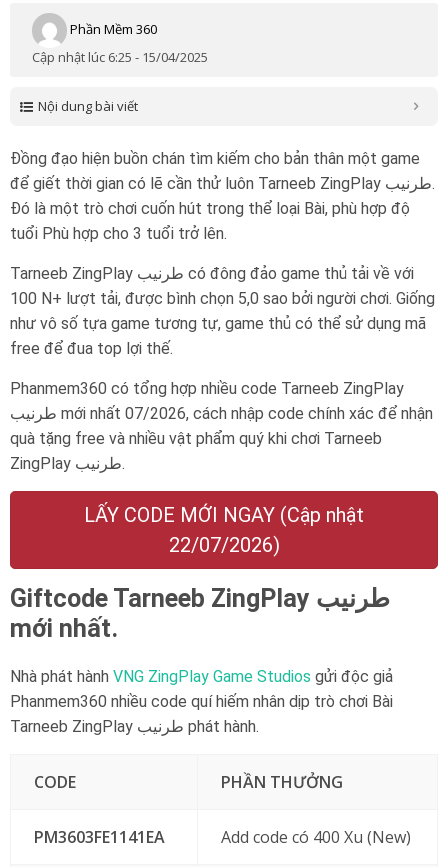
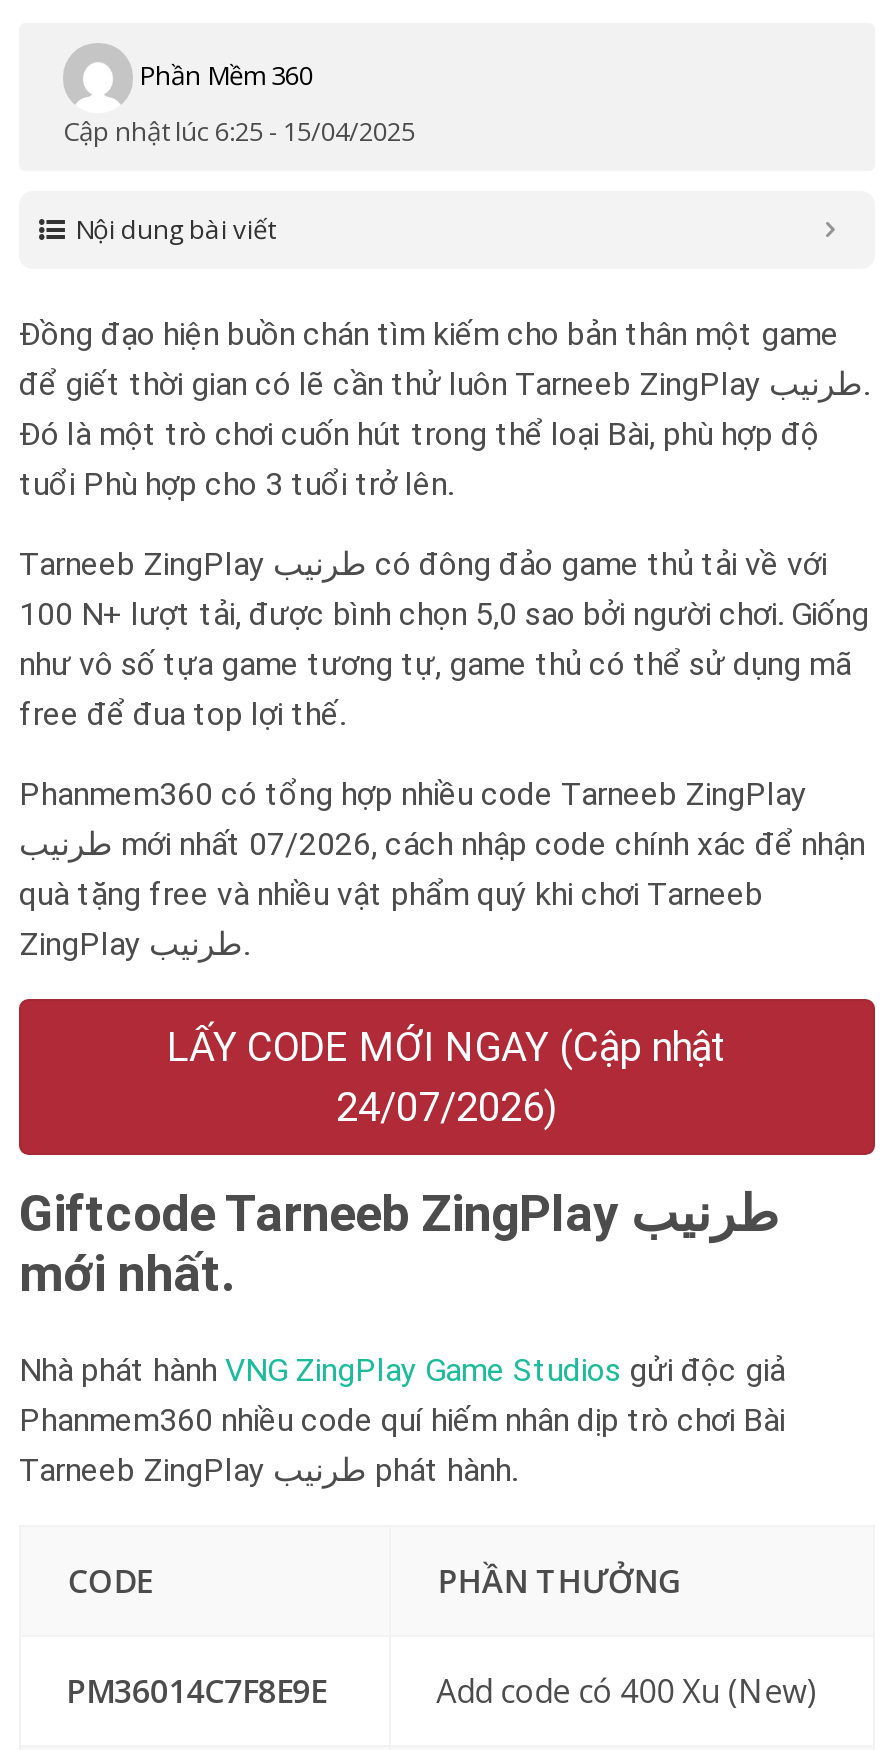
- 22/07/2026)
+ 24/07/2026)

- PM3603FE1141EA
+ PM36014C7F8E9E
